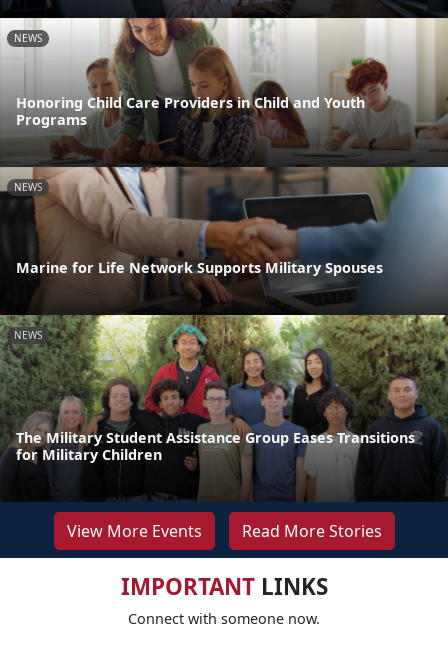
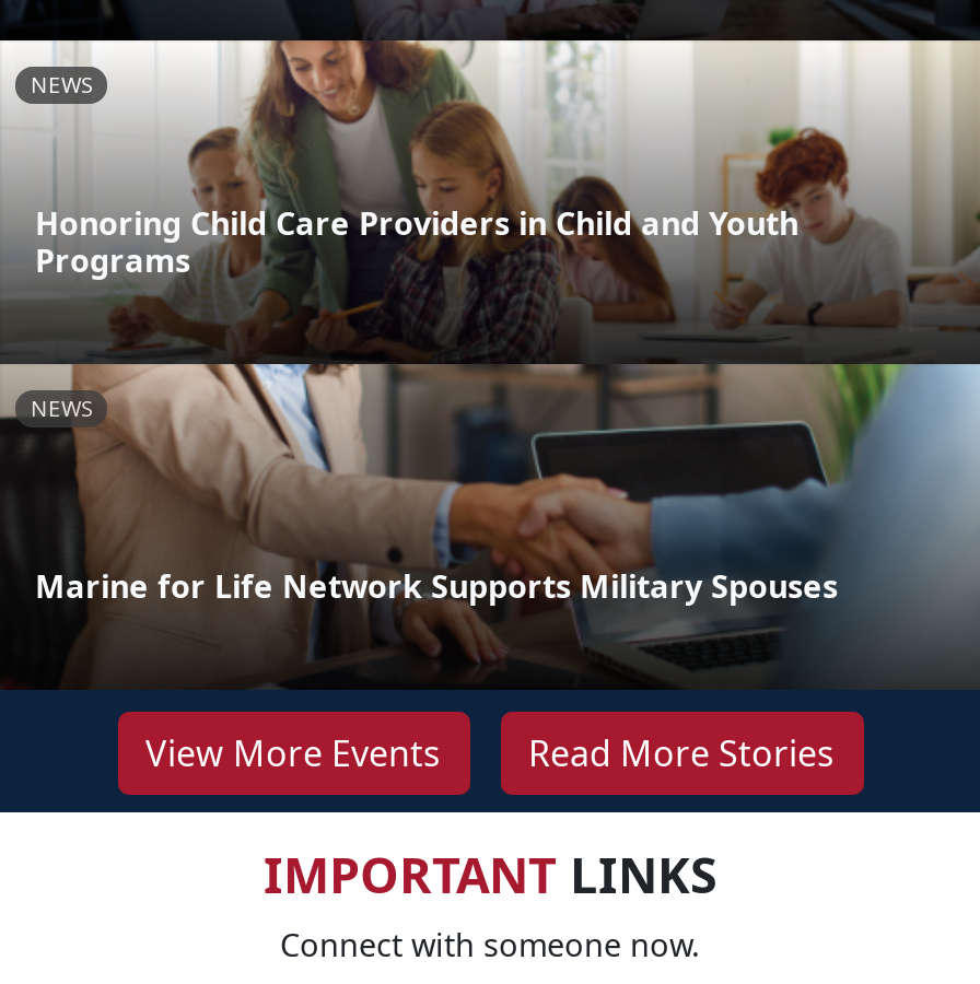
- [image]
- NEWS

- The Military Student Assistance Group Eases Transitions
- for Military Children
